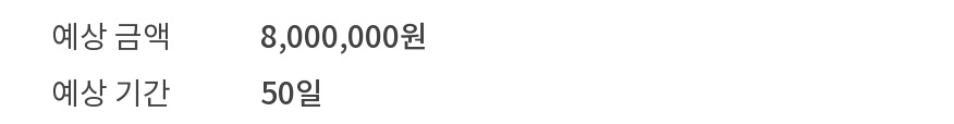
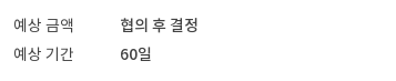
- 8,000,000원
+ 협의 후 결정

- 50일
+ 60일
